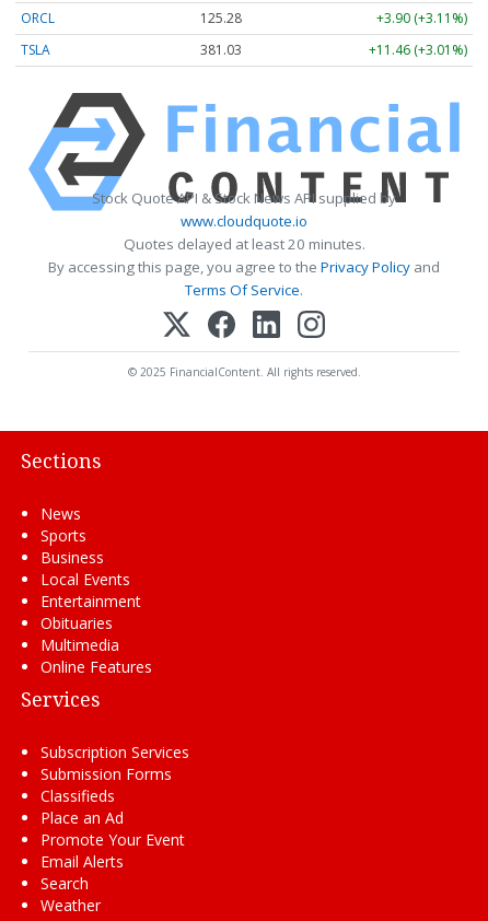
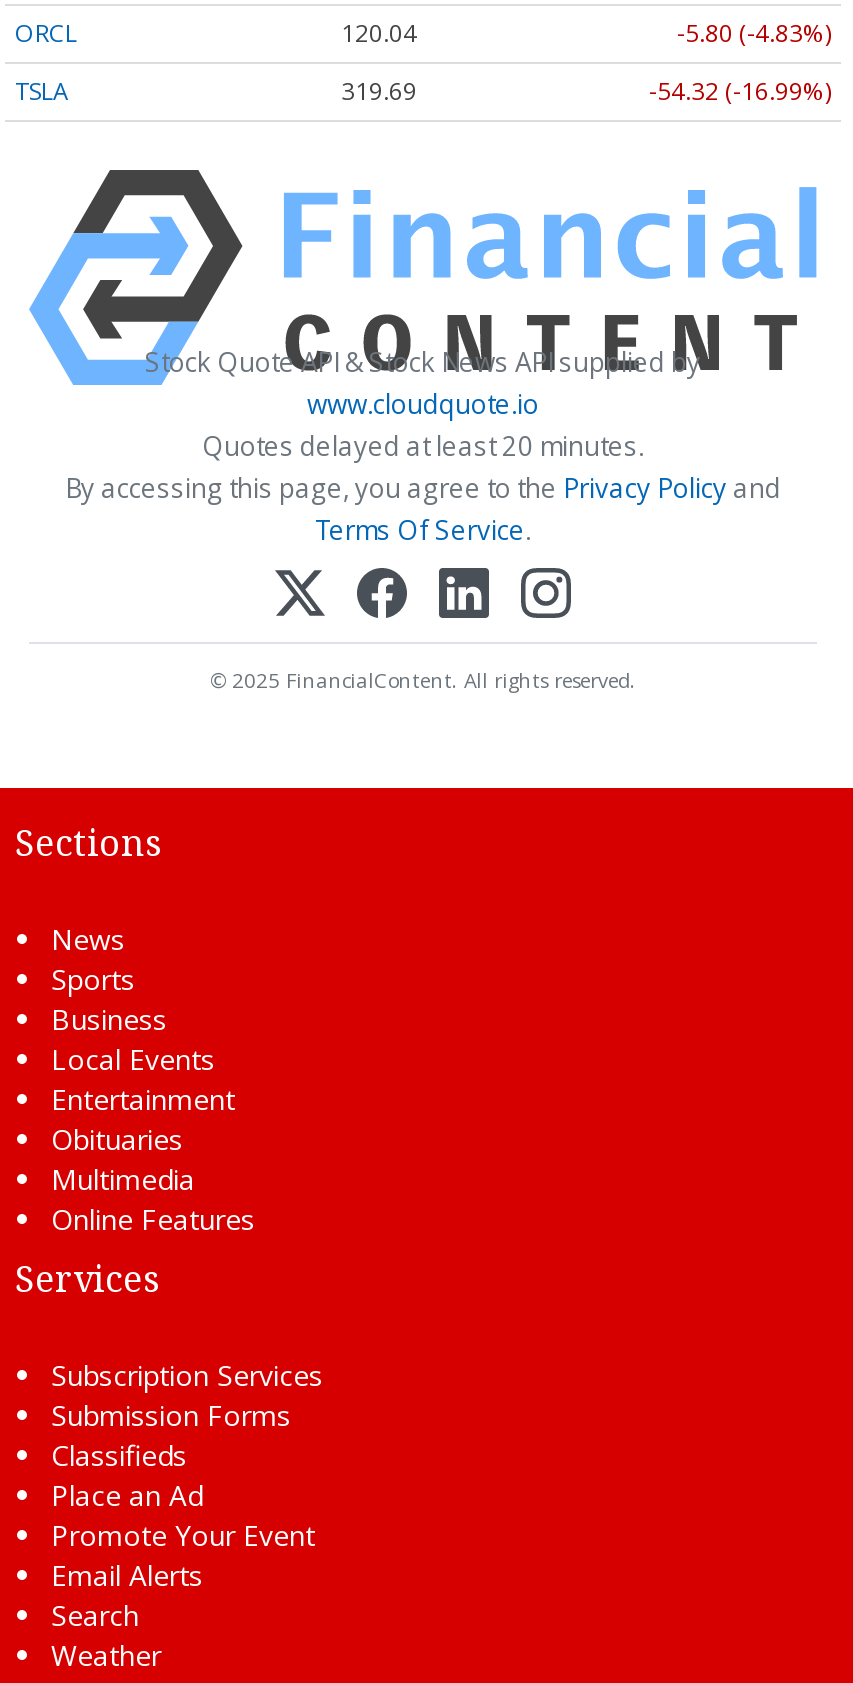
- 125.28
+ 120.04

- +3.90 (+3.11%)
+ -5.80 (-4.83%)

- 381.03
+ 319.69

- +11.46 (+3.01%)
+ -54.32 (-16.99%)
